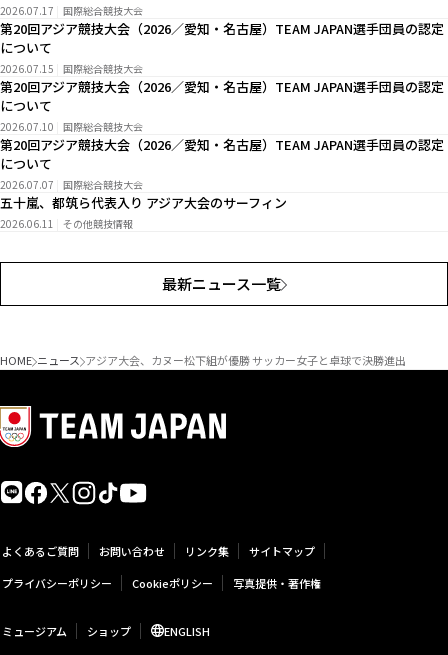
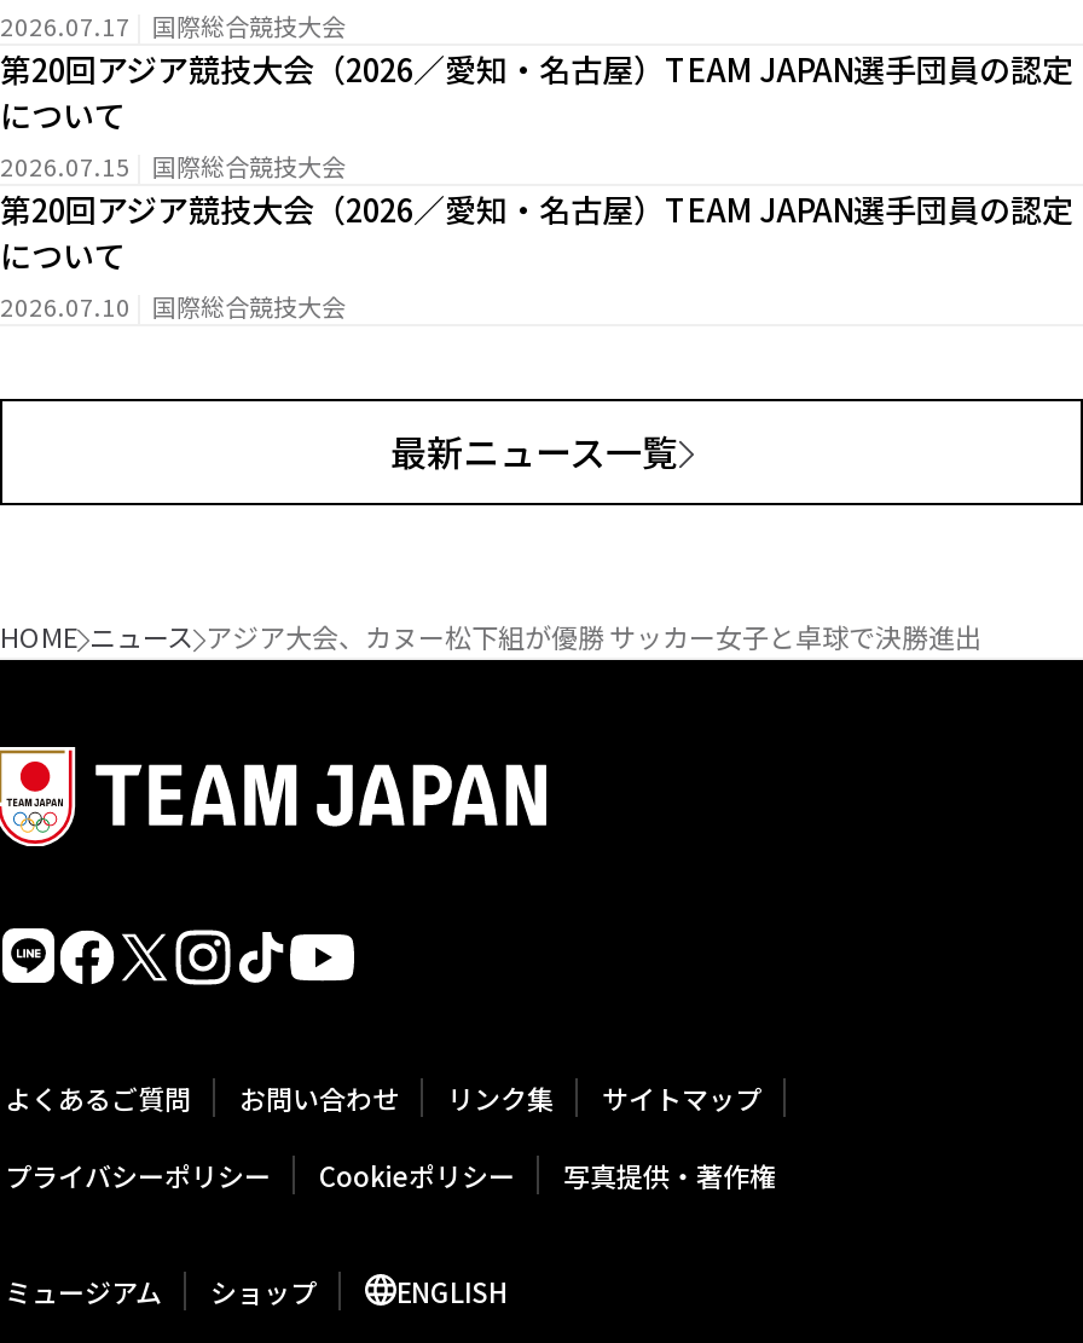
- 第20回アジア競技大会（2026／愛知・名古屋）TEAM JAPAN選手団員の認定
- について
- 2026.07.07 国際総合競技大会
- 五十嵐、都筑ら代表入り アジア大会のサーフィン
- 2026.06.11 その他競技情報
